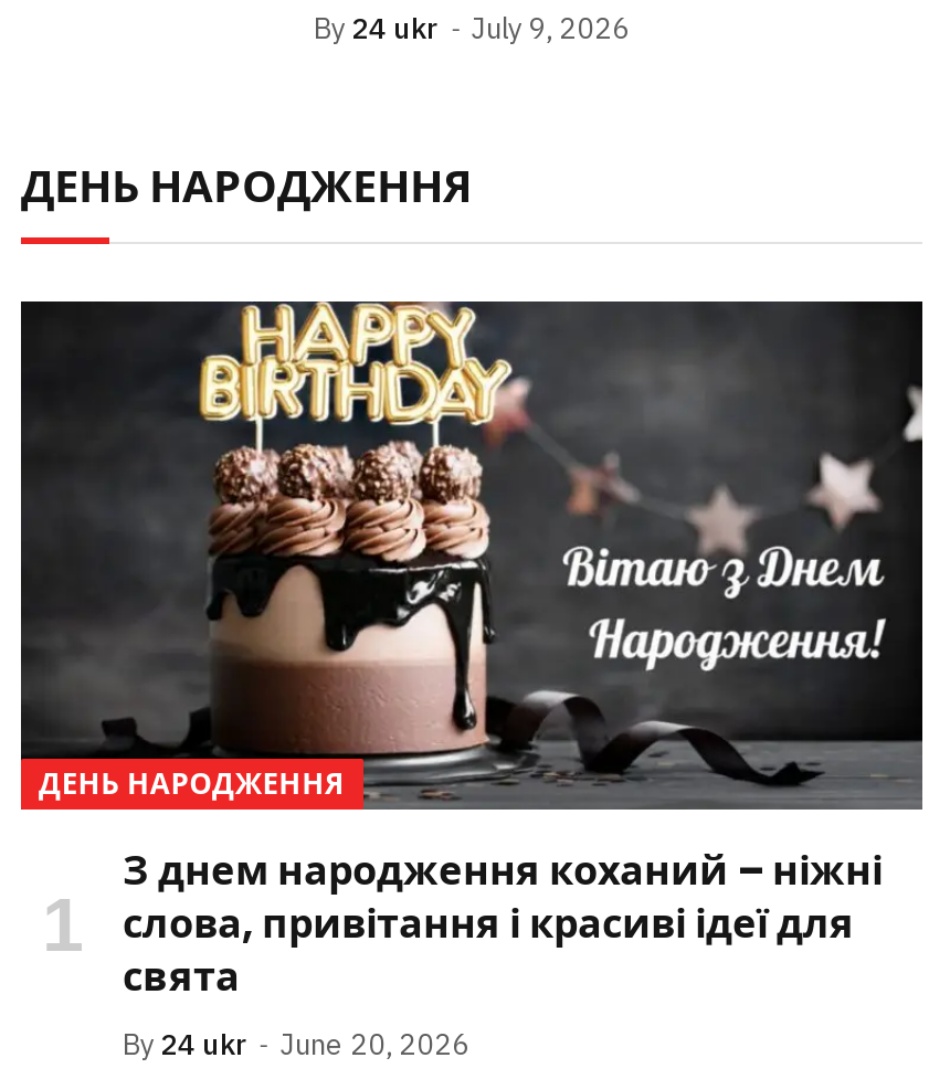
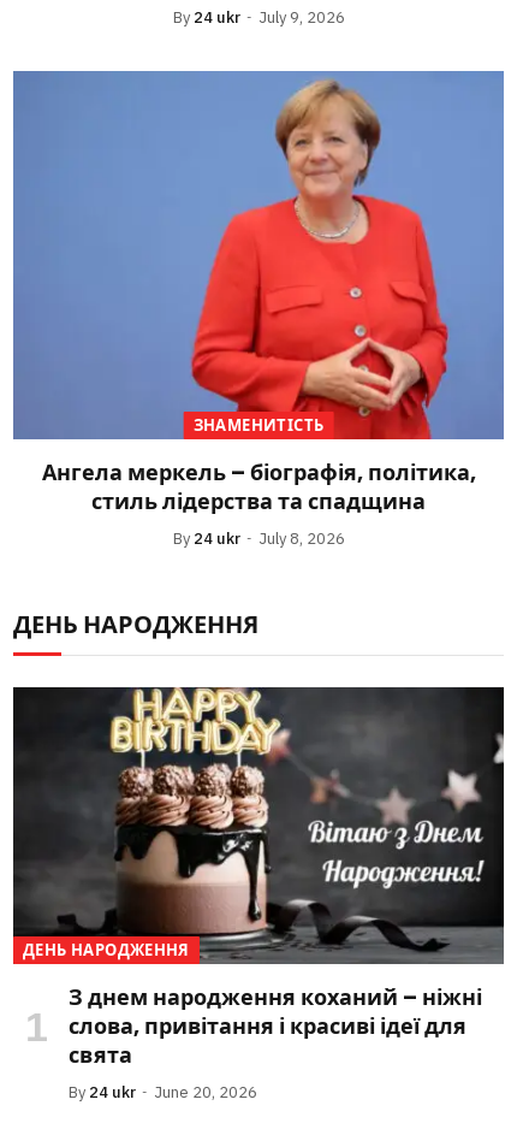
+ [image]
+ ЗНАМЕНИТІСТЬ
+ Ангела меркель – біографія, політика,
+ стиль лідерства та спадщина
+ By 24 ukr
+ July 8, 2026
